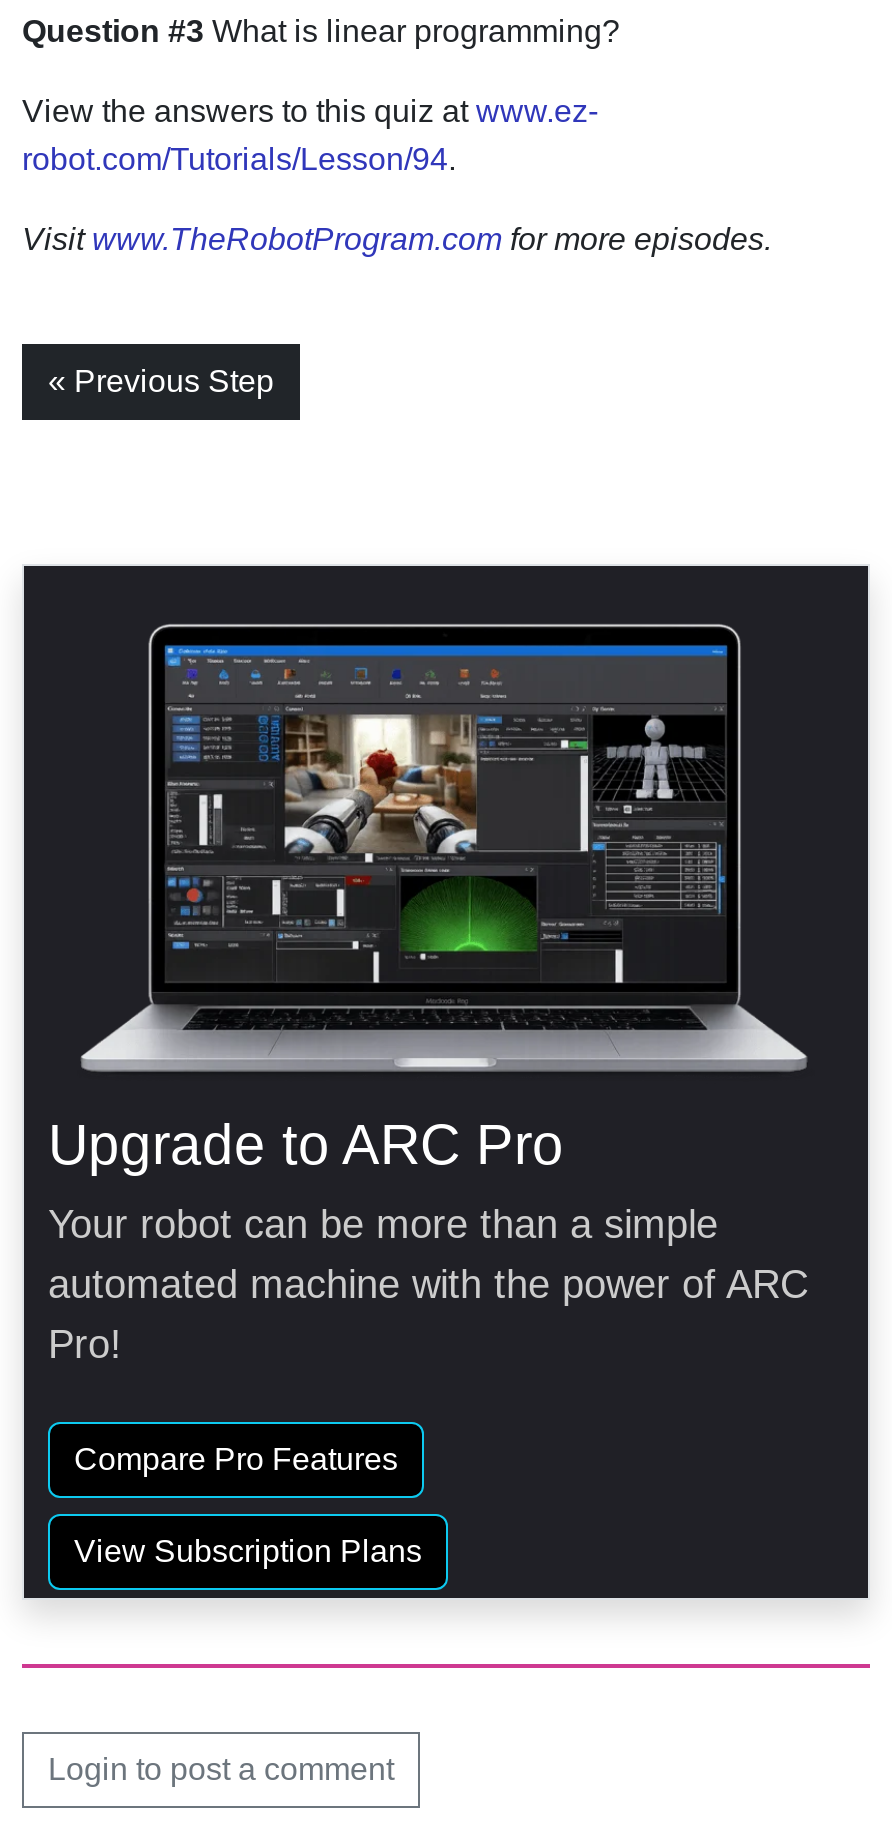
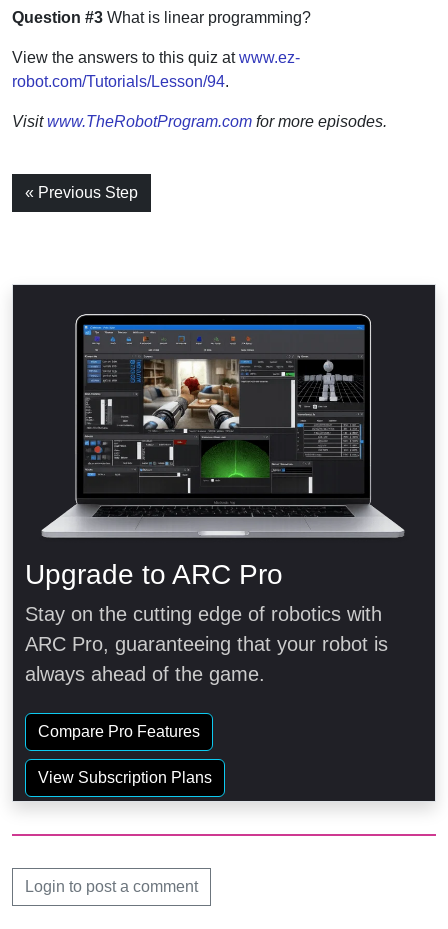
- Your robot can be more than a simple
- automated machine with the power of ARC
- Pro!
+ Stay on the cutting edge of robotics with
+ ARC Pro, guaranteeing that your robot is
+ always ahead of the game.
